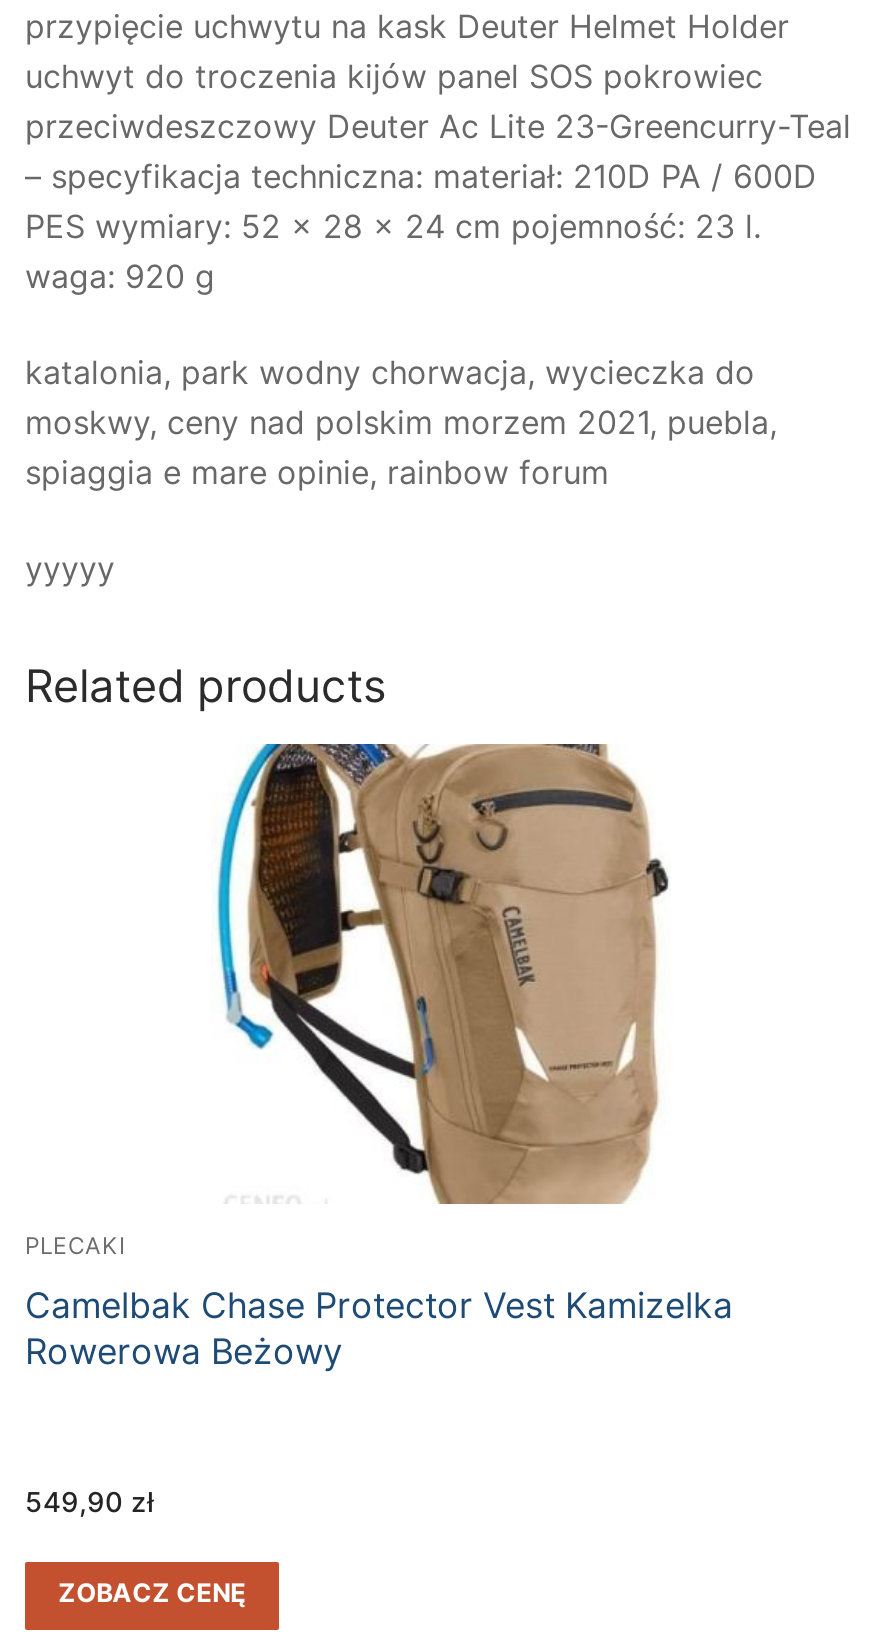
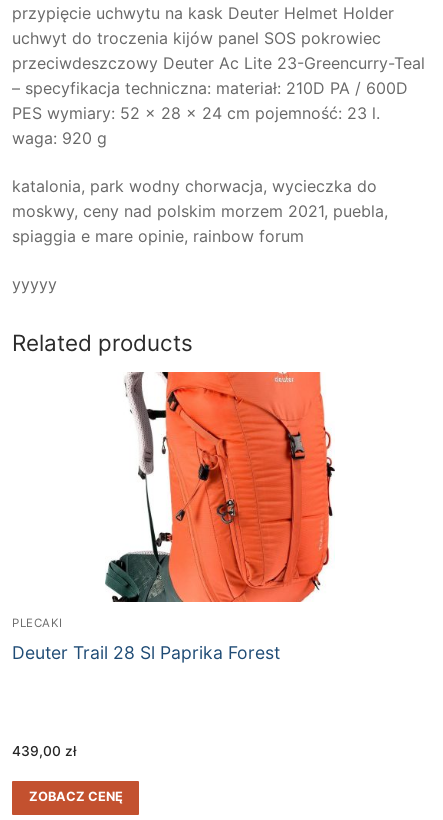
- [image]
- Camelbak Chase Protector Vest Kamizelka
- Rowerowa Beżowy
+ [image]
+ Deuter Trail 28 Sl Paprika Forest

- 549,90 zł
+ 439,00 zł
